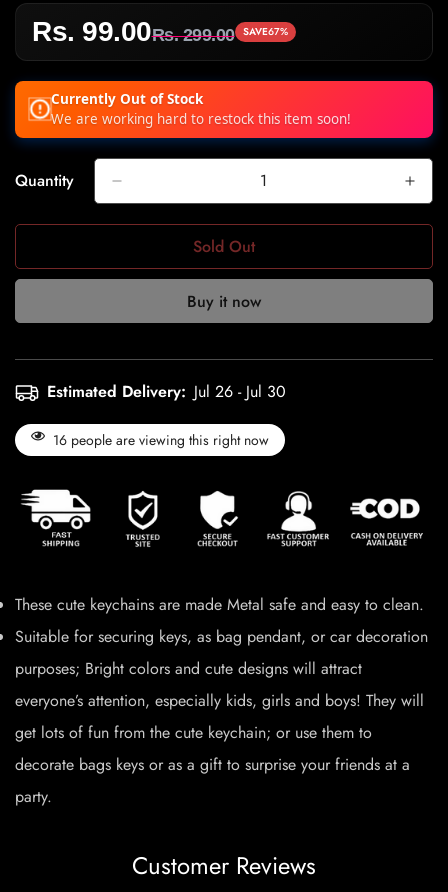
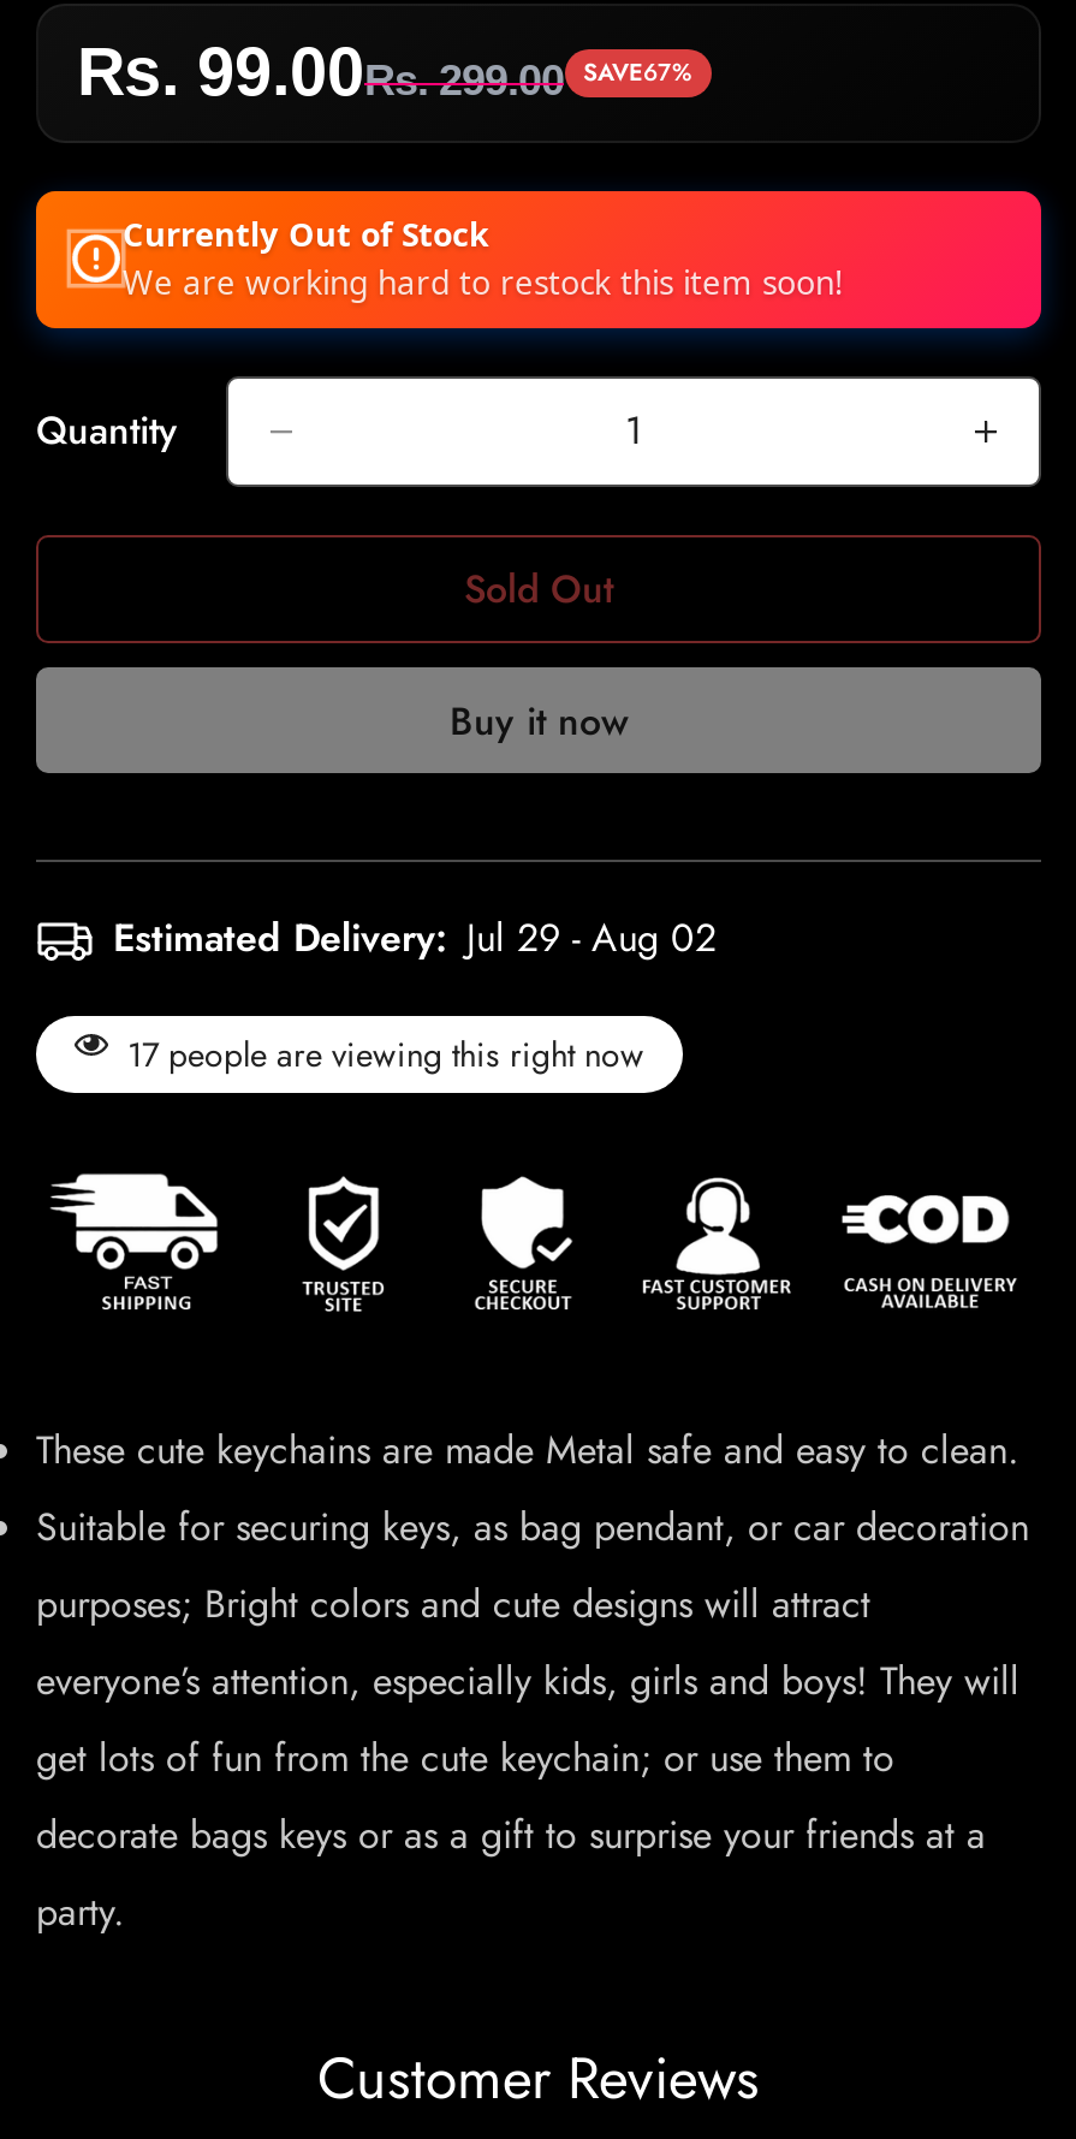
- Estimated Delivery: Jul 26 - Jul 30
+ Estimated Delivery: Jul 29 - Aug 02

- 16 people are viewing this right now
+ 17 people are viewing this right now
